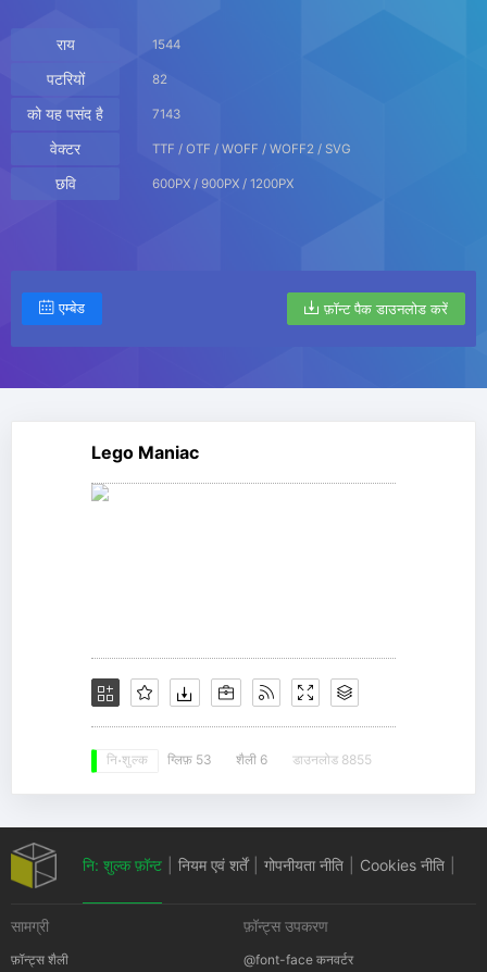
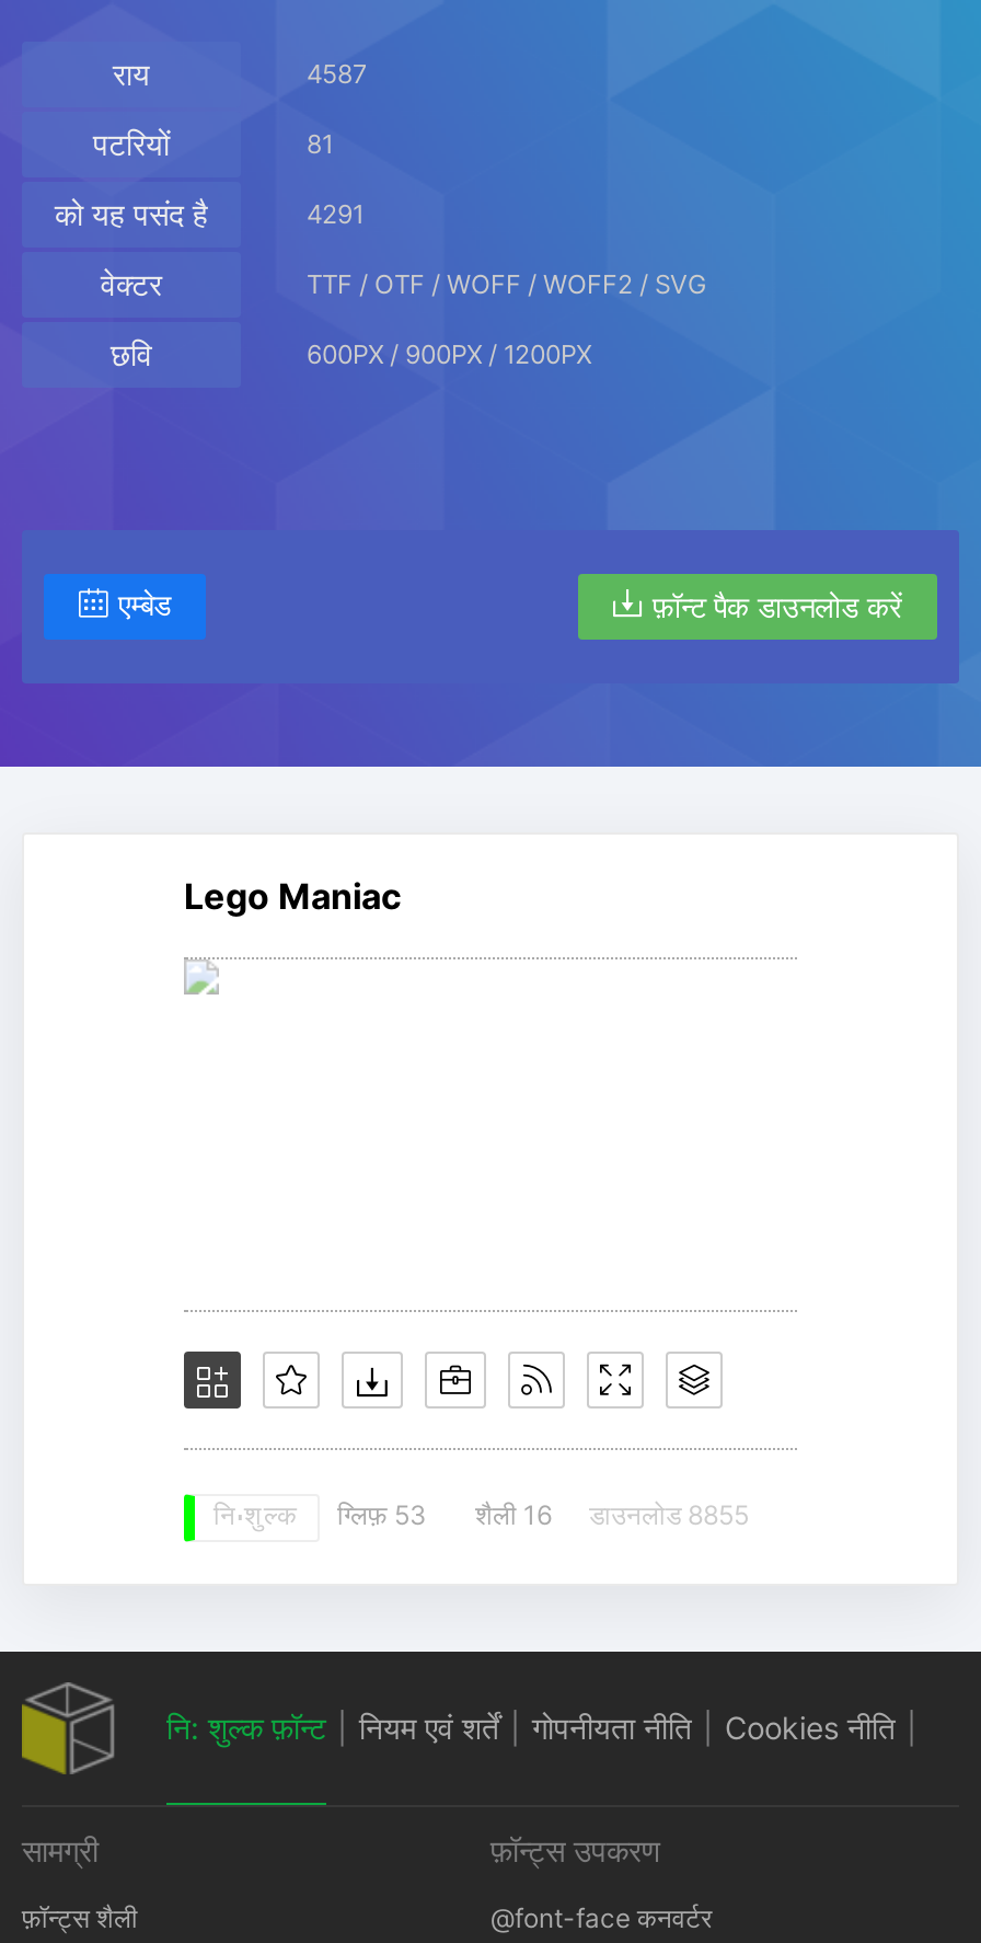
- 1544
+ 4587

- 82
+ 81

- 7143
+ 4291

- नि: शुल्क ग्लिफ़ 53 शैली 6 डाउनलोड 8855
+ नि: शुल्क ग्लिफ़ 53 शैली 16 डाउनलोड 8855
